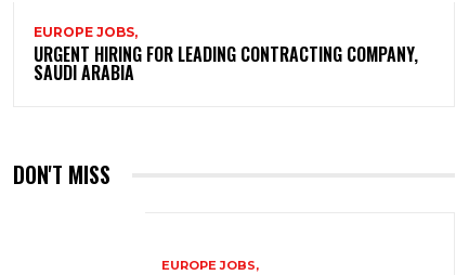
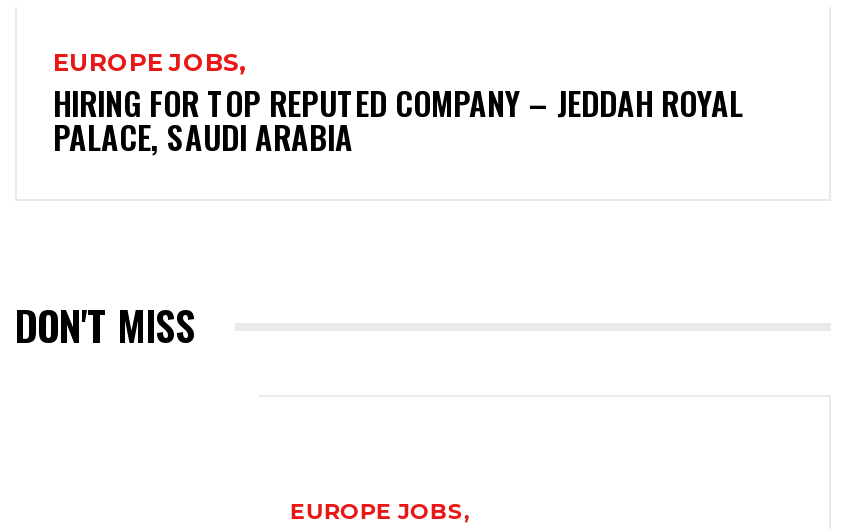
- URGENT HIRING FOR LEADING CONTRACTING COMPANY,
- SAUDI ARABIA
+ HIRING FOR TOP REPUTED COMPANY – JEDDAH ROYAL
+ PALACE, SAUDI ARABIA
